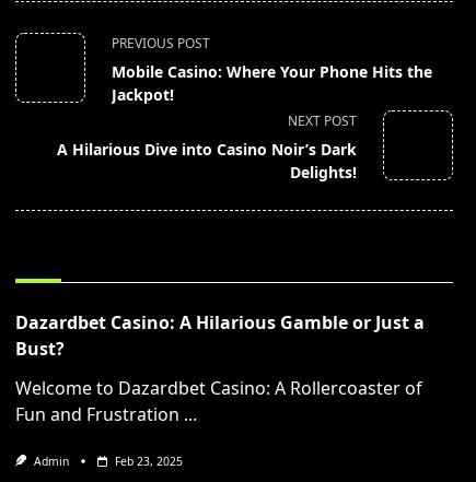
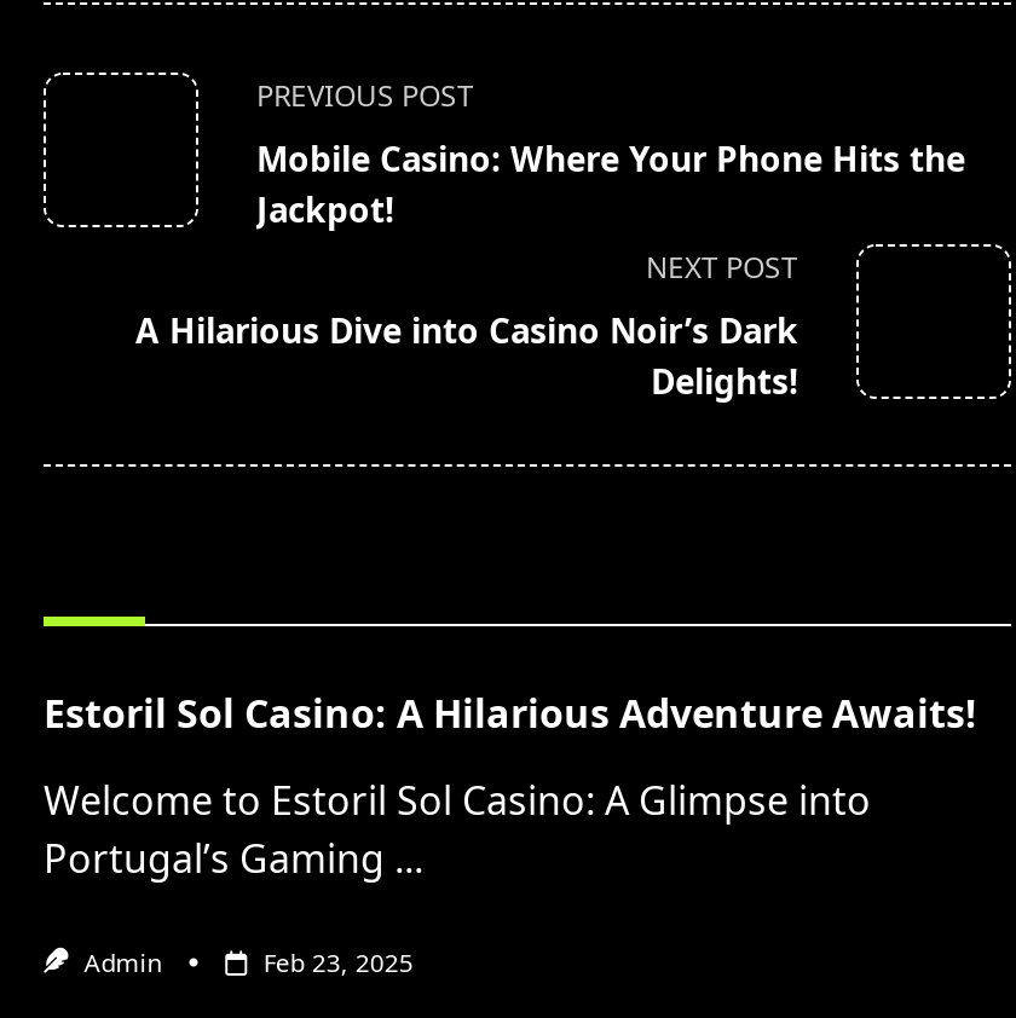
- Dazardbet Casino: A Hilarious Gamble or Just a
- Bust?
+ Estoril Sol Casino: A Hilarious Adventure Awaits!

- Welcome to Dazardbet Casino: A Rollercoaster of
- Fun and Frustration ...
+ Welcome to Estoril Sol Casino: A Glimpse into
+ Portugal’s Gaming ...
